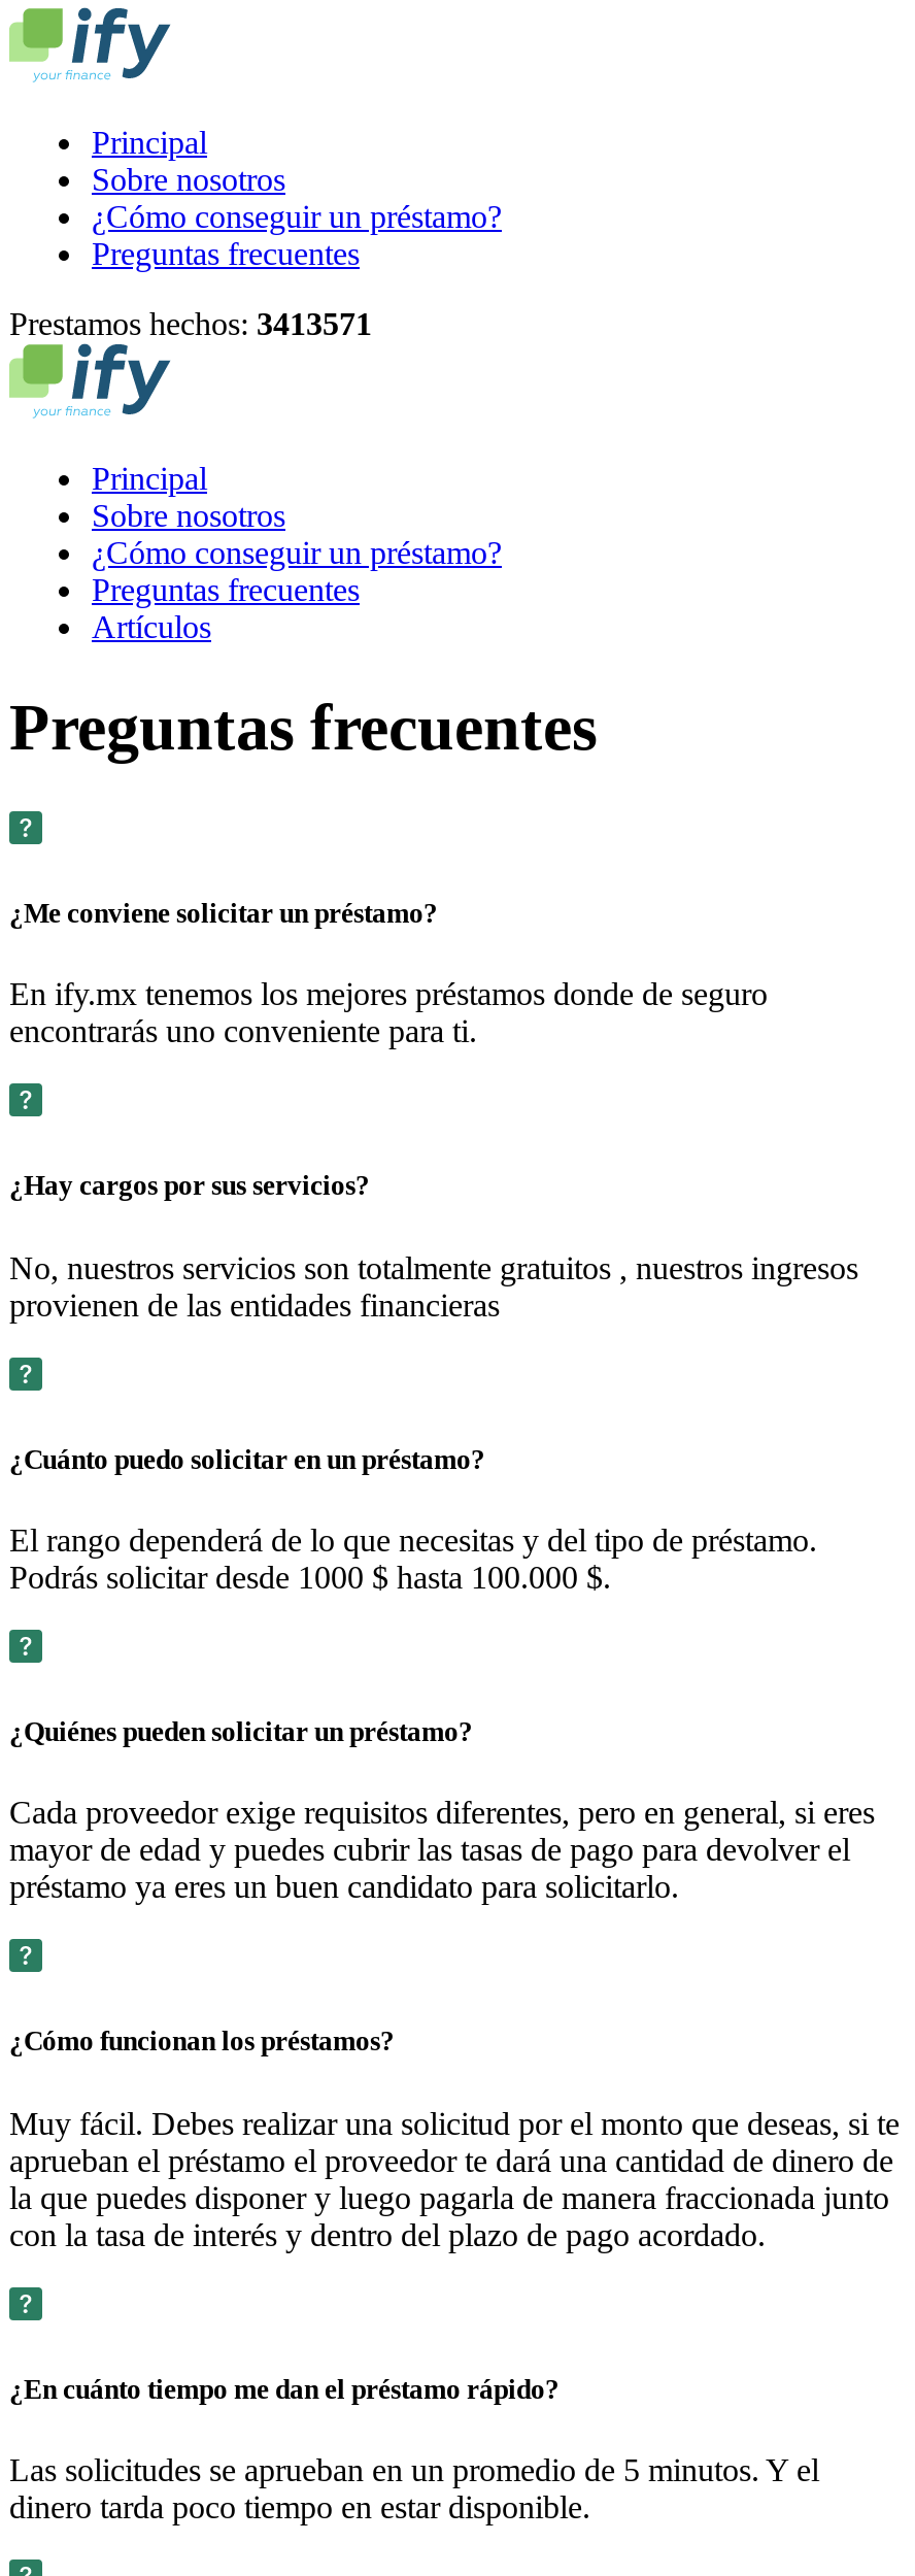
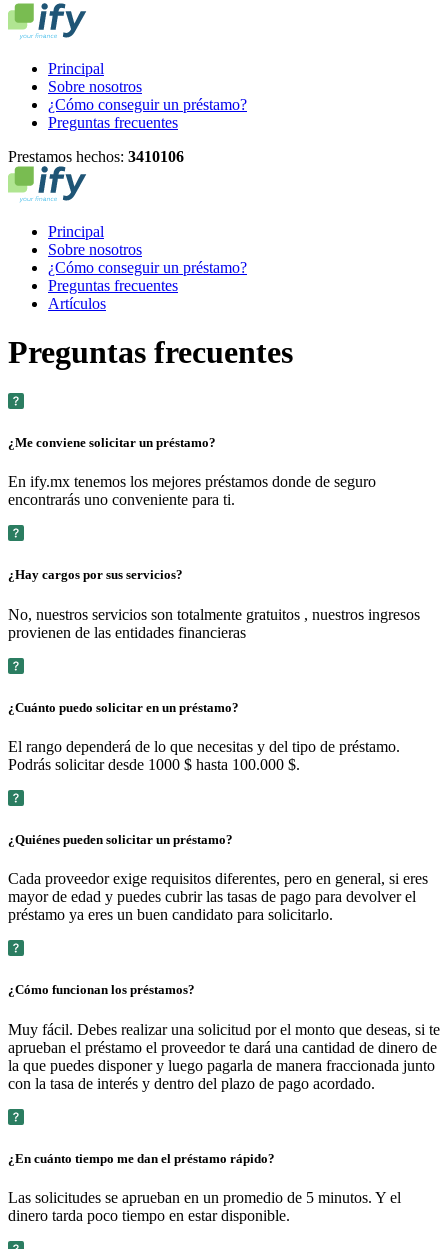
- Prestamos hechos: 3413571
+ Prestamos hechos: 3410106
